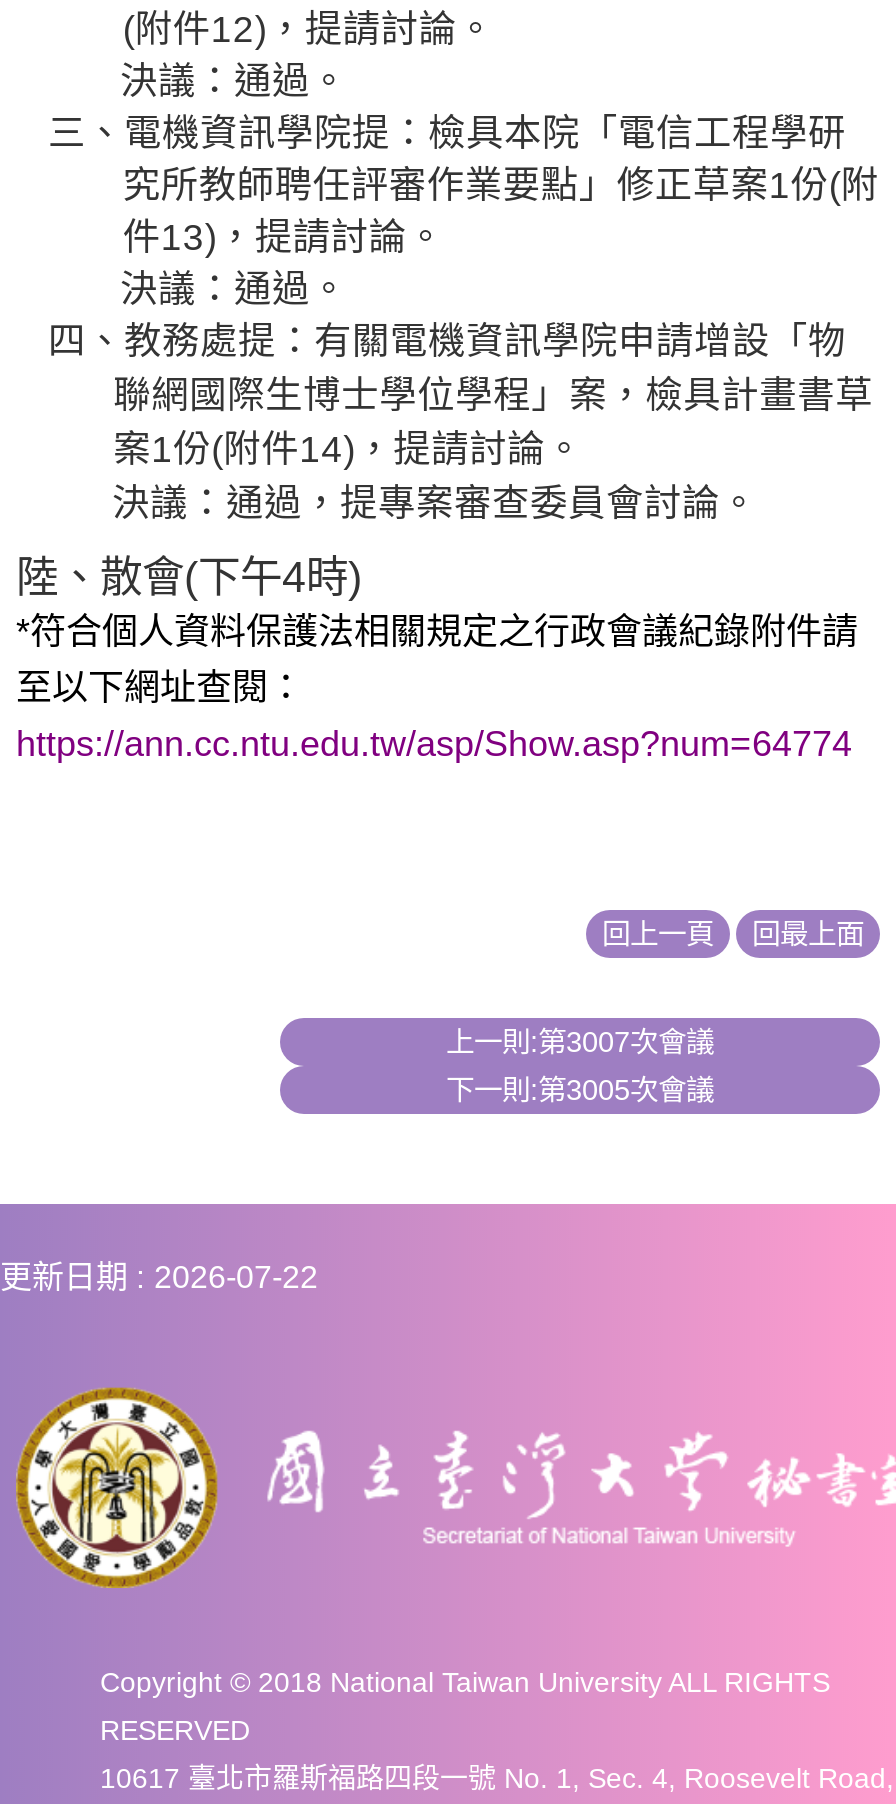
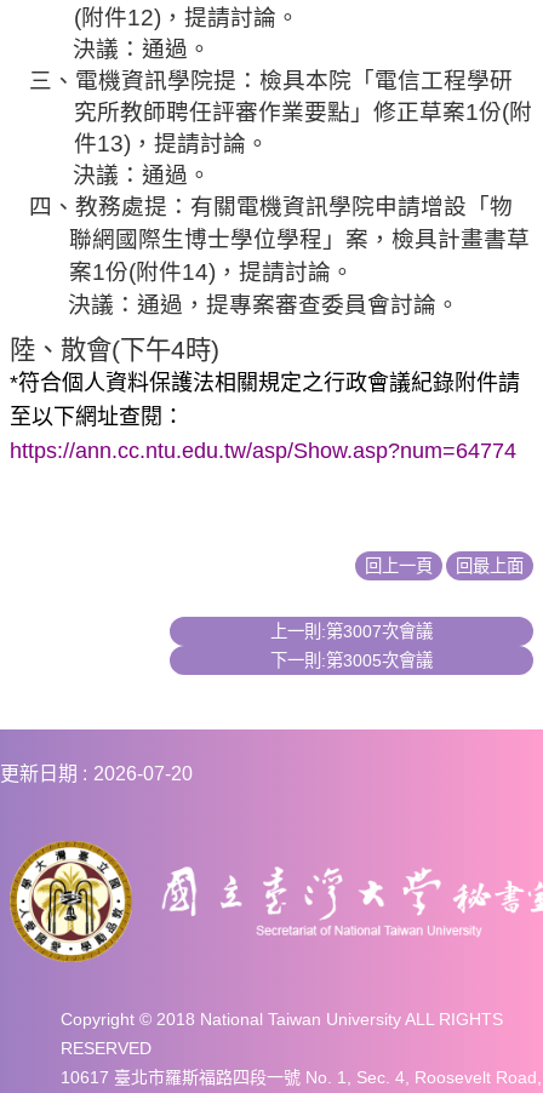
- 更新日期 2026-07-22
+ 更新日期 2026-07-20
